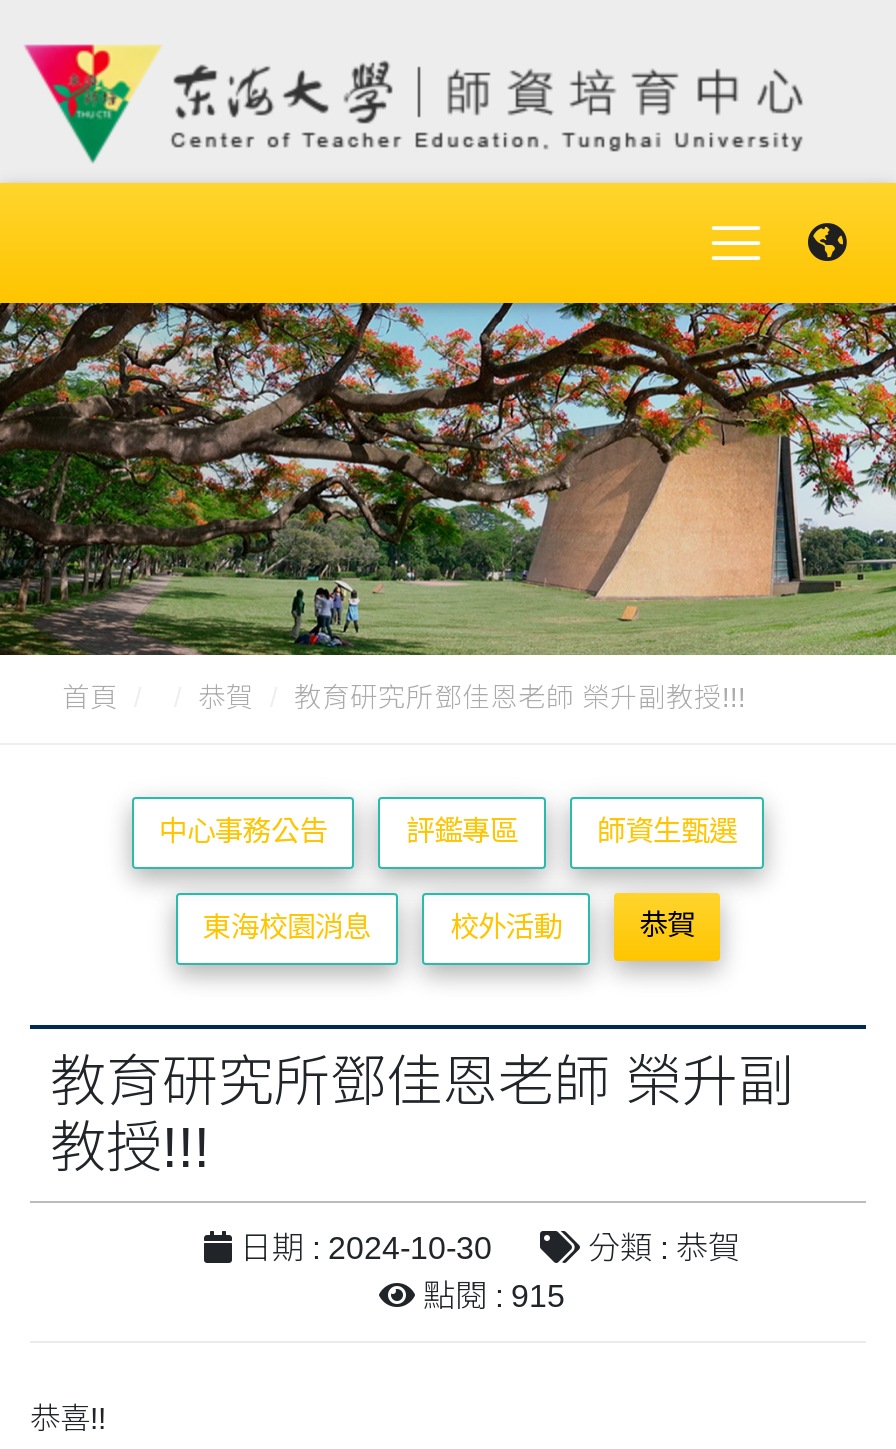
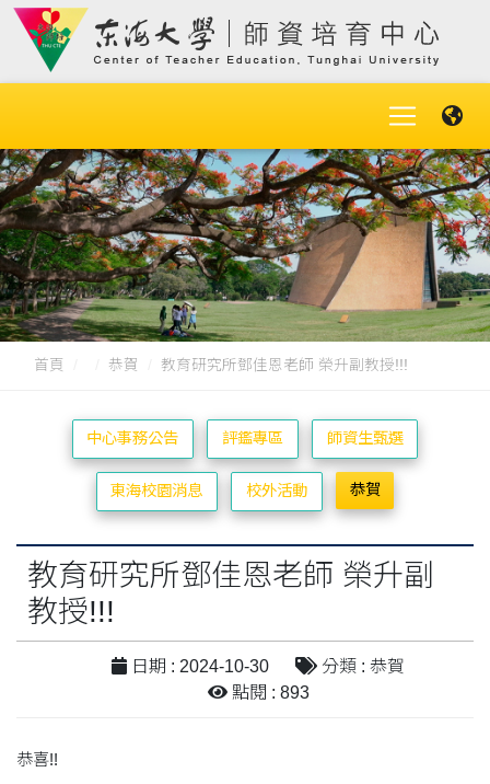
- 點閱 : 915
+ 點閱 : 893
